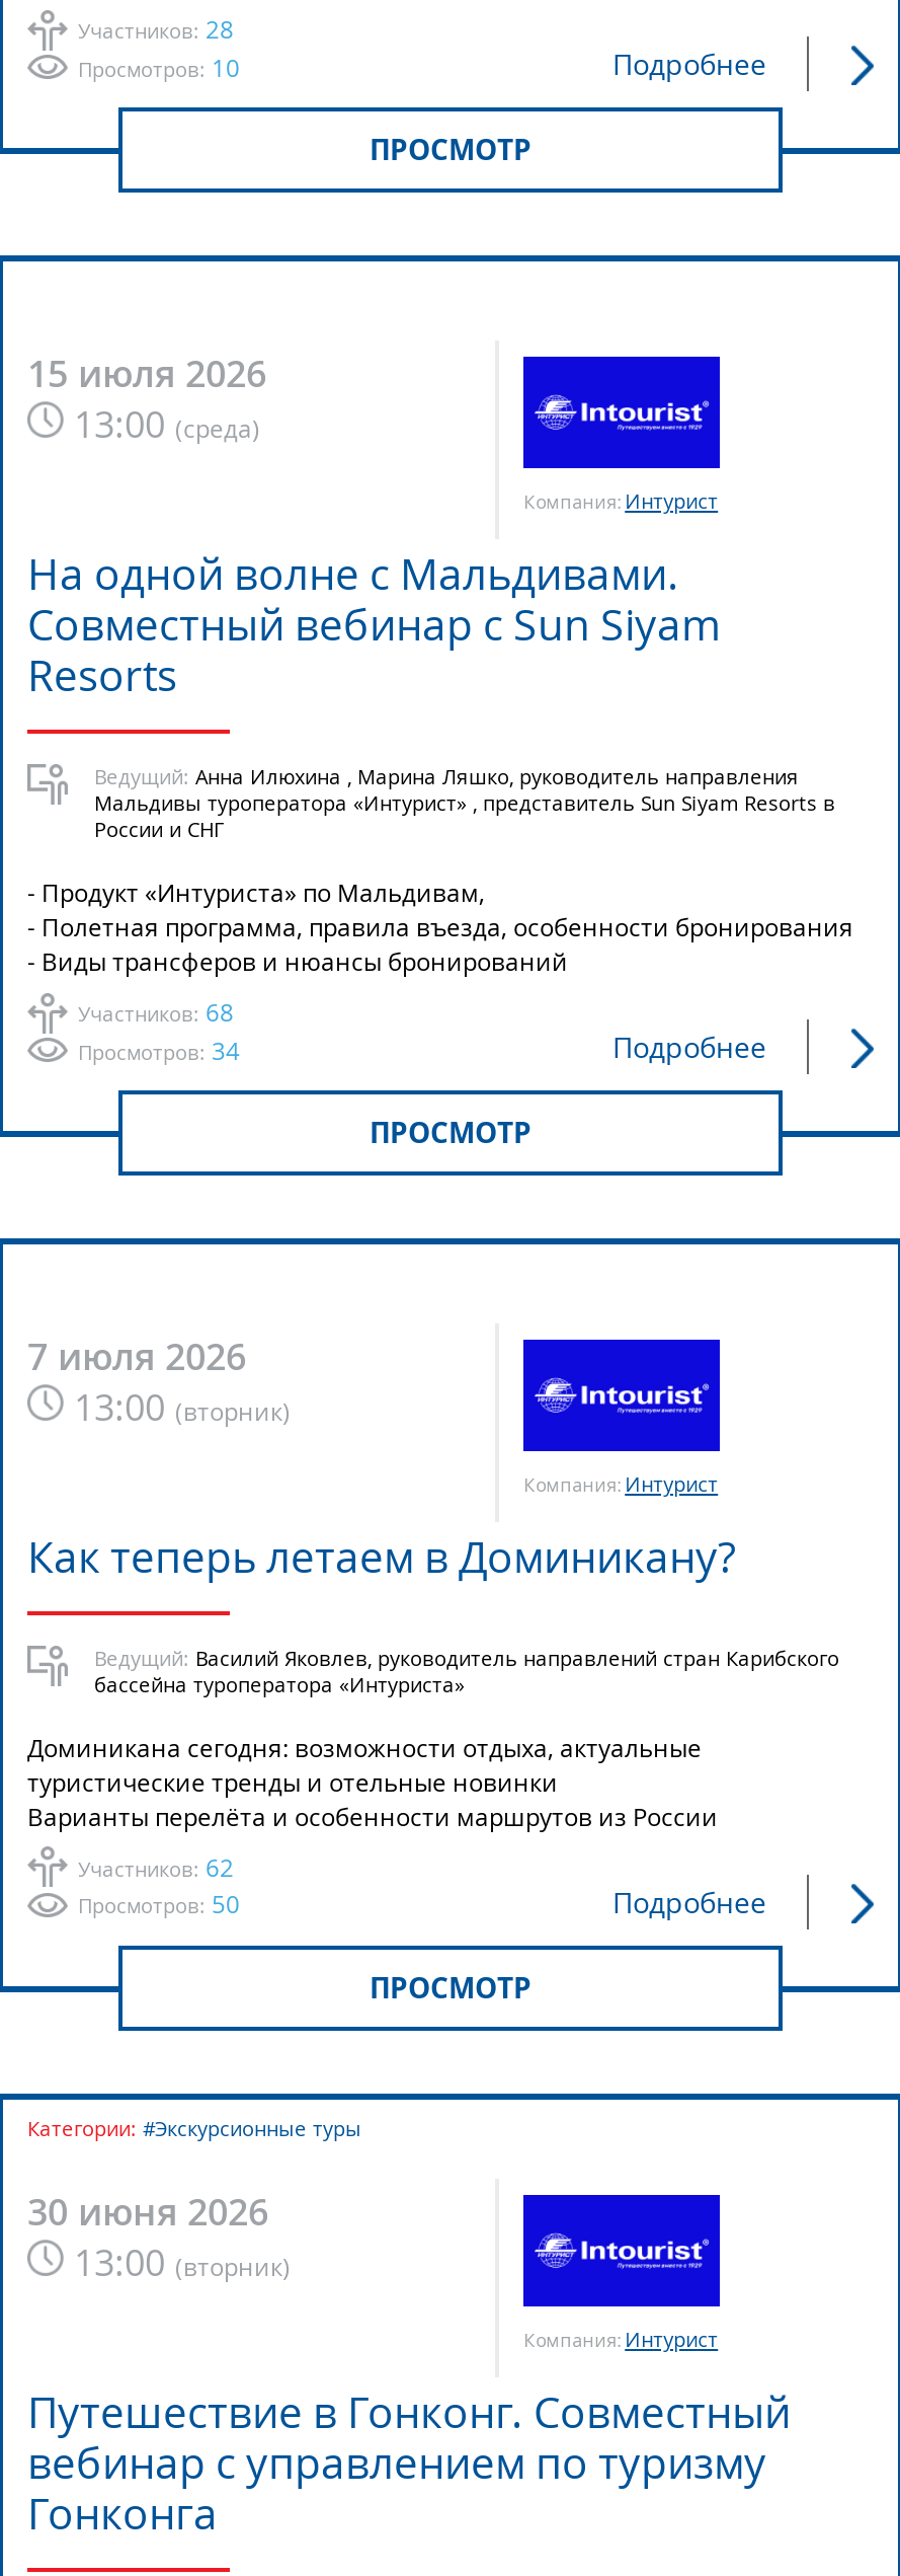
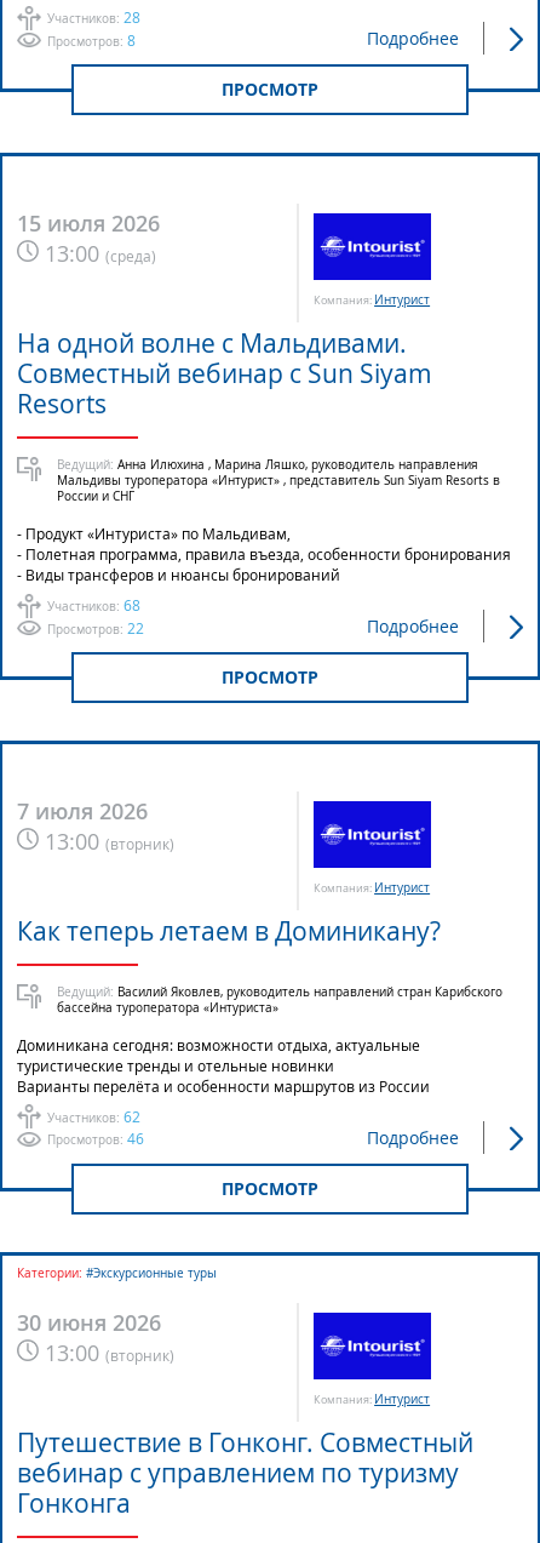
- Просмотров: 10
+ Просмотров: 8

- Просмотров: 34
+ Просмотров: 22

- Просмотров: 50
+ Просмотров: 46
